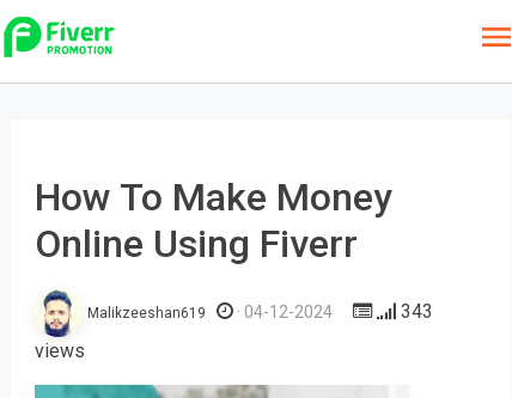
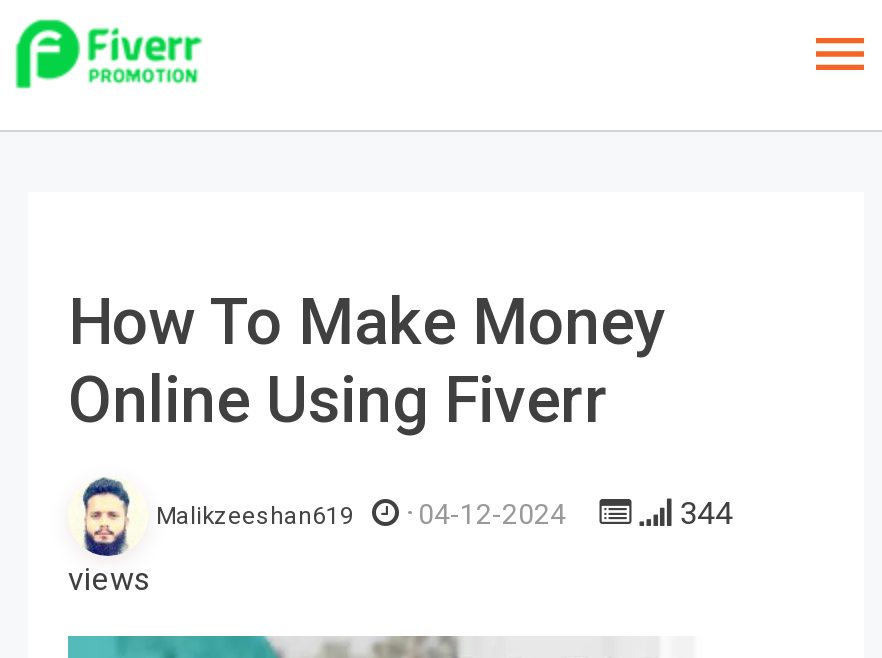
- 343
+ 344
